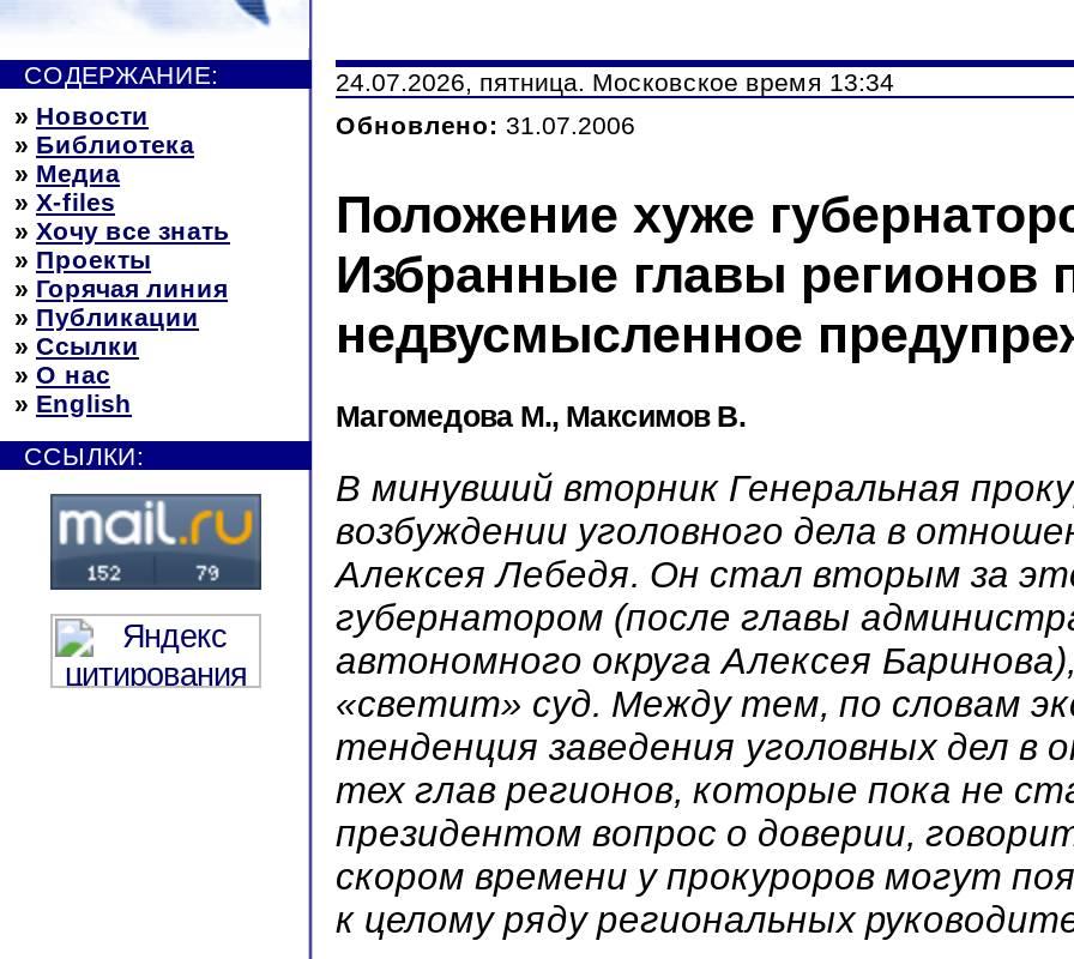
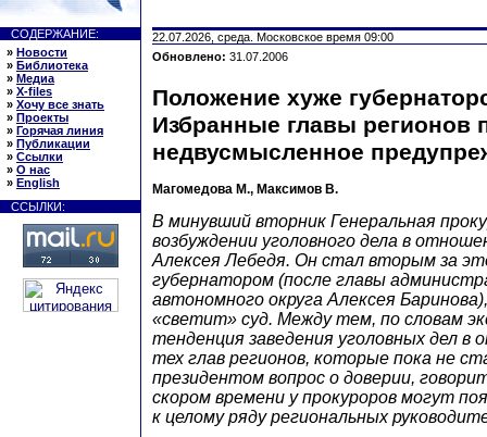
- 24.07.2026, пятница. Московское время 13:34
+ 22.07.2026, среда. Московское время 09:00
